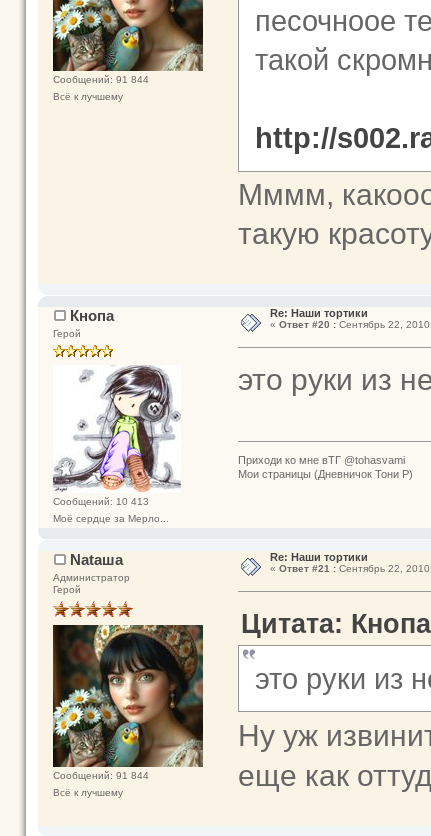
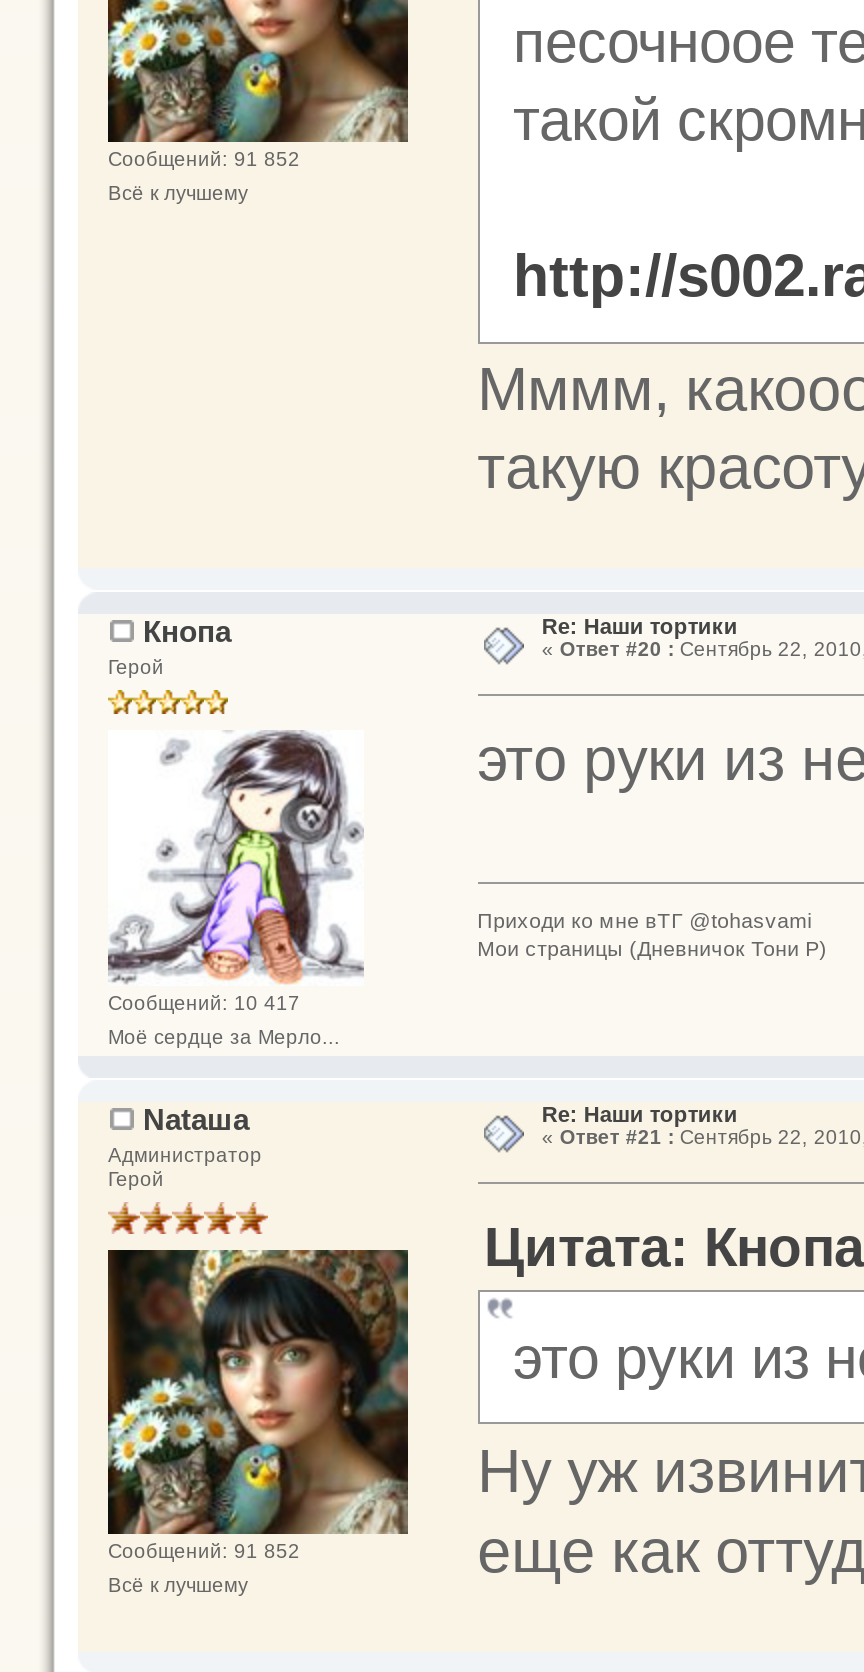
- Сообщений: 91 844
+ Сообщений: 91 852

- Сообщений: 10 413
+ Сообщений: 10 417

- Сообщений: 91 844
+ Сообщений: 91 852
